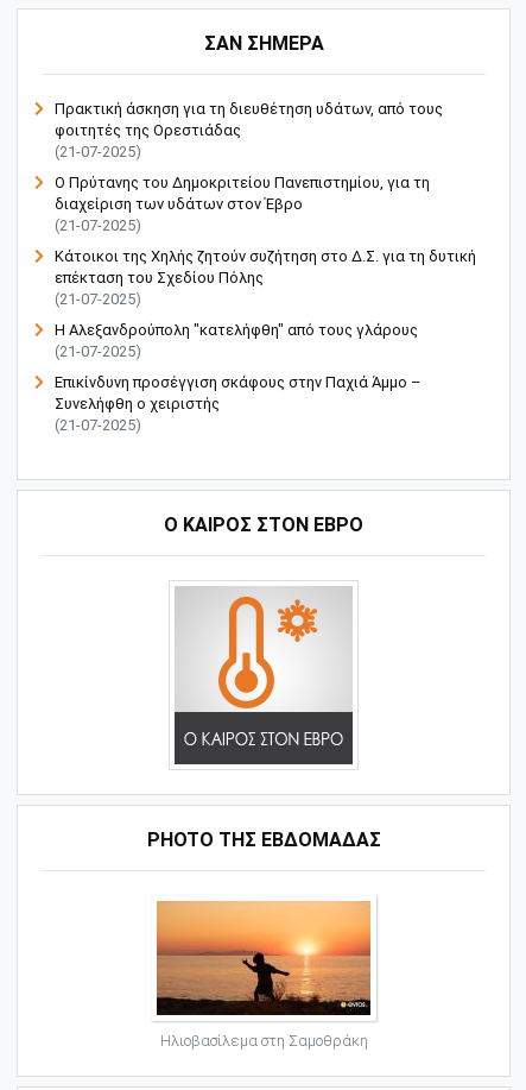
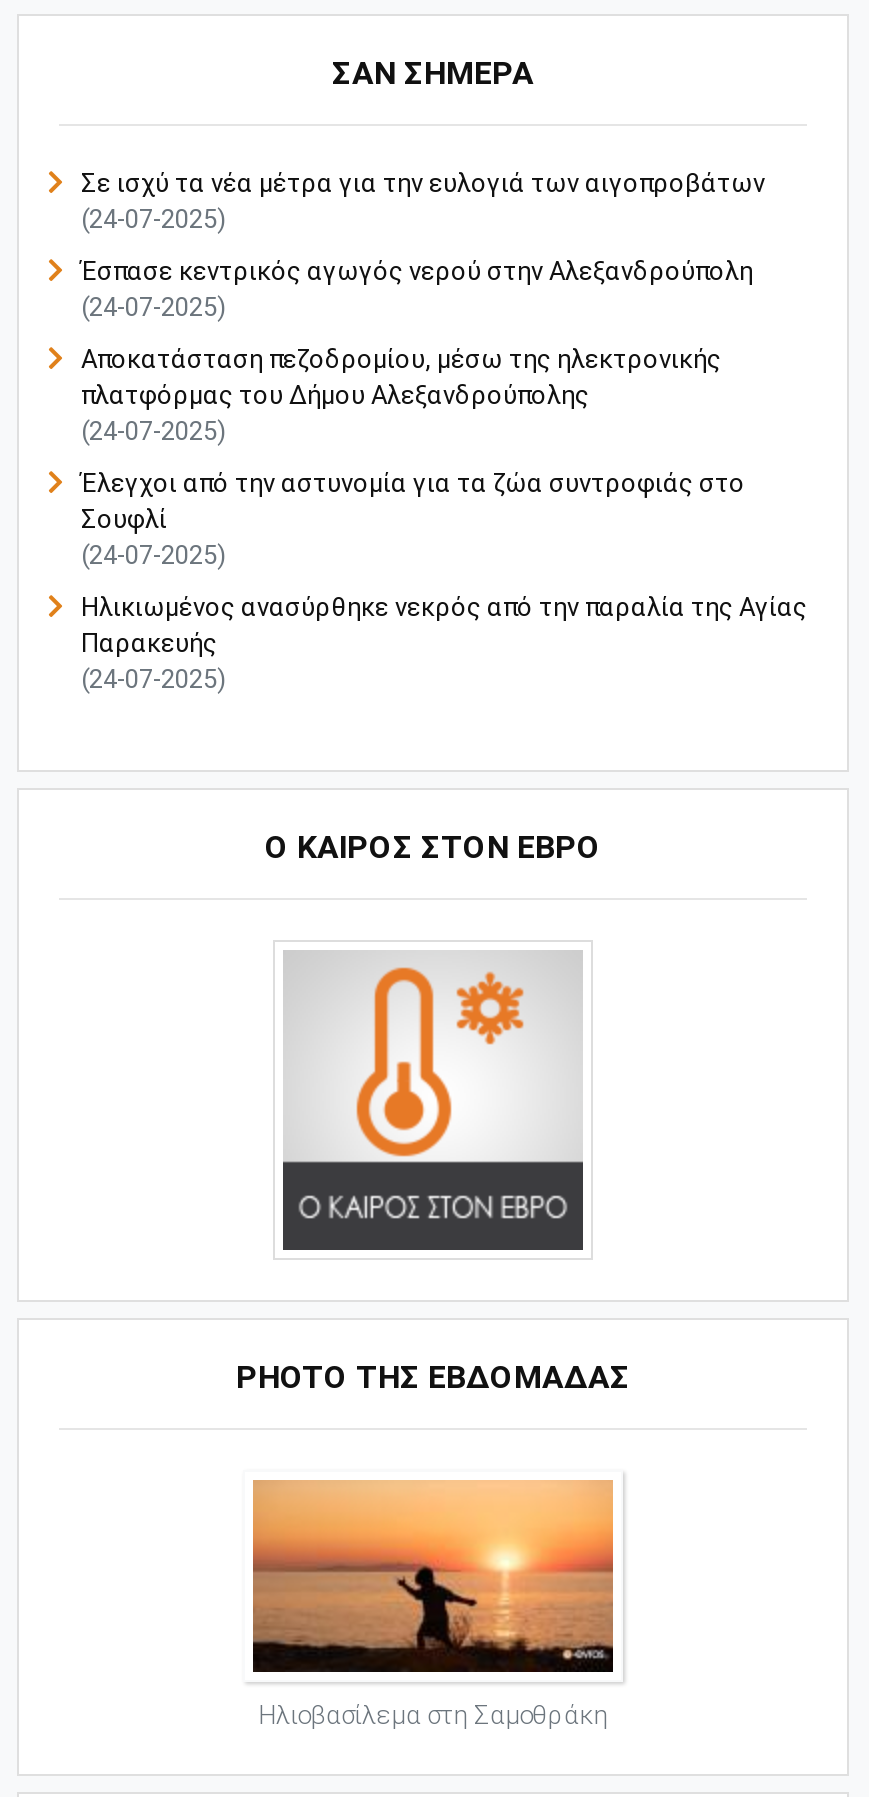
- Πρακτική άσκηση για τη διευθέτηση υδάτων, από τους
- φοιτητές της Ορεστιάδας
- (21-07-2025)
+ Σε ισχύ τα νέα μέτρα για την ευλογιά των αιγοπροβάτων
+ (24-07-2025)

- Ο Πρύτανης του Δημοκριτείου Πανεπιστημίου, για τη
- διαχείριση των υδάτων στον Έβρο
- (21-07-2025)
+ Έσπασε κεντρικός αγωγός νερού στην Αλεξανδρούπολη
+ (24-07-2025)

- Κάτοικοι της Χηλής ζητούν συζήτηση στο Δ.Σ. για τη δυτική
- επέκταση του Σχεδίου Πόλης
- (21-07-2025)
+ Αποκατάσταση πεζοδρομίου, μέσω της ηλεκτρονικής
+ πλατφόρμας του Δήμου Αλεξανδρούπολης
+ (24-07-2025)

- Η Αλεξανδρούπολη "κατελήφθη" από τους γλάρους
- (21-07-2025)
+ Έλεγχοι από την αστυνομία για τα ζώα συντροφιάς στο
+ Σουφλί
+ (24-07-2025)

- Επικίνδυνη προσέγγιση σκάφους στην Παχιά Άμμο –
- Συνελήφθη ο χειριστής
- (21-07-2025)
+ Ηλικιωμένος ανασύρθηκε νεκρός από την παραλία της Αγίας
+ Παρακευής
+ (24-07-2025)
